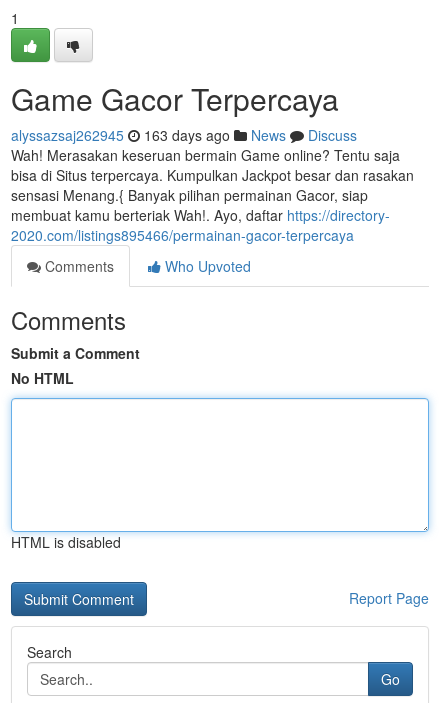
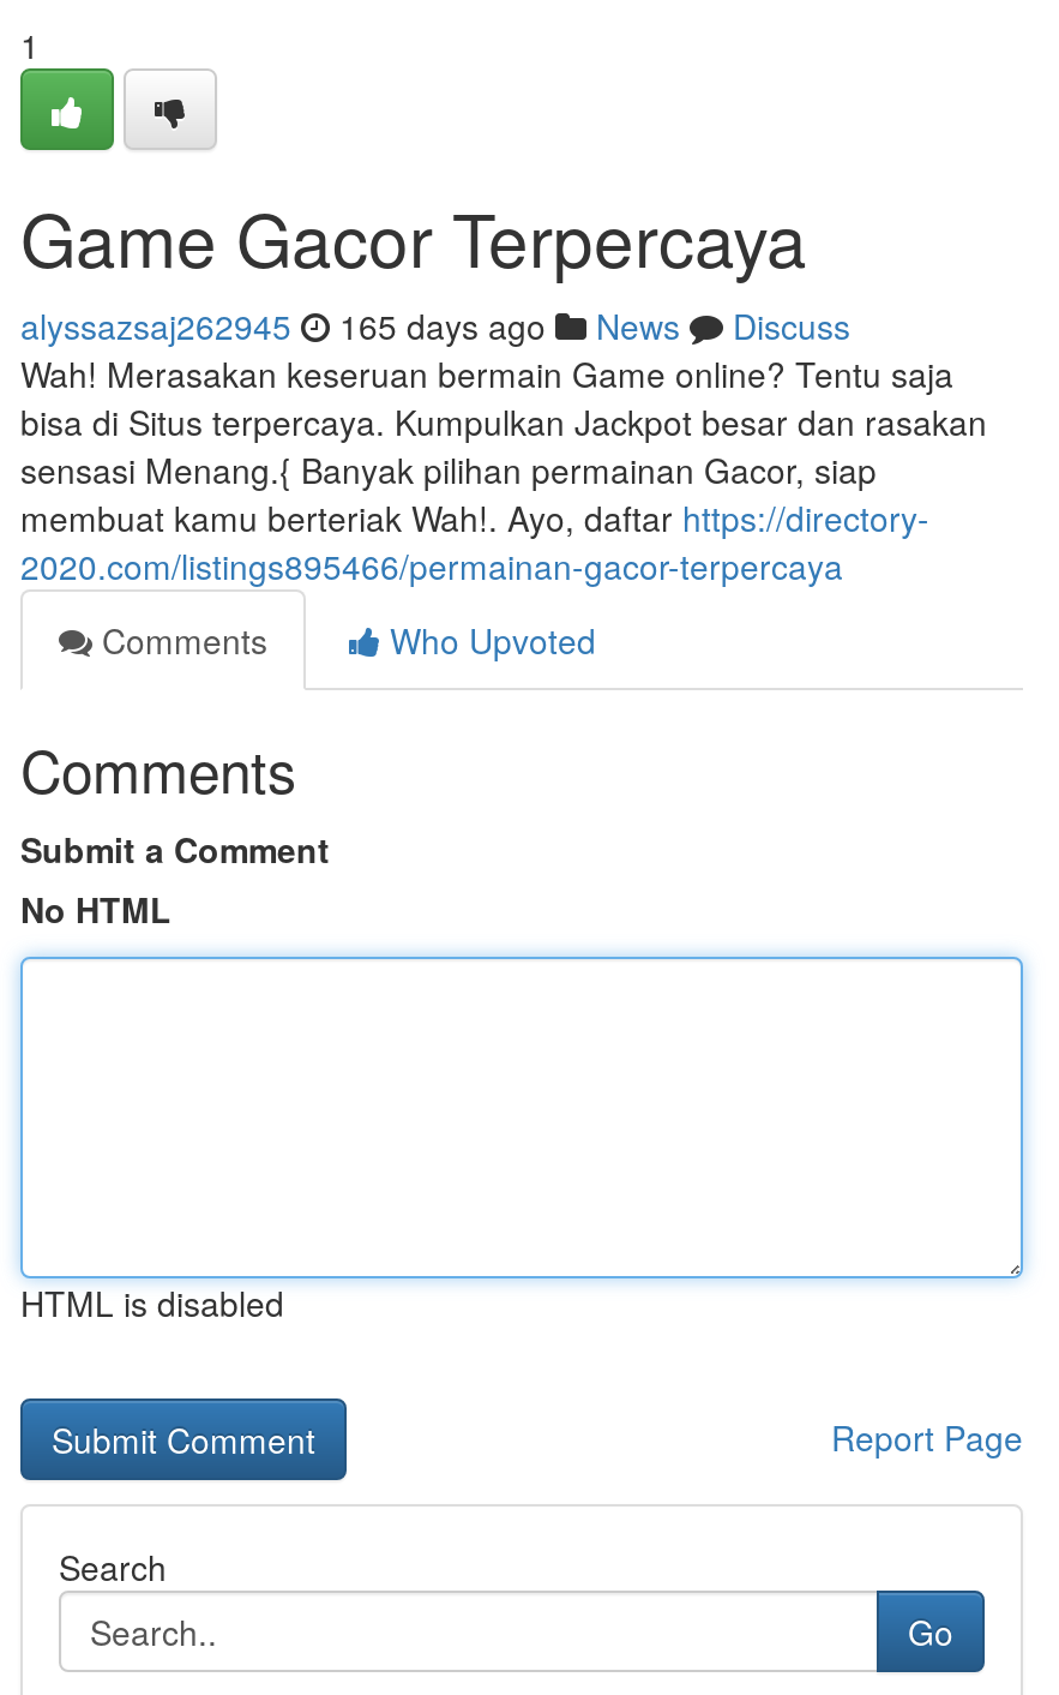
- alyssazsaj262945 163 days ago News Discuss
+ alyssazsaj262945 165 days ago News Discuss
